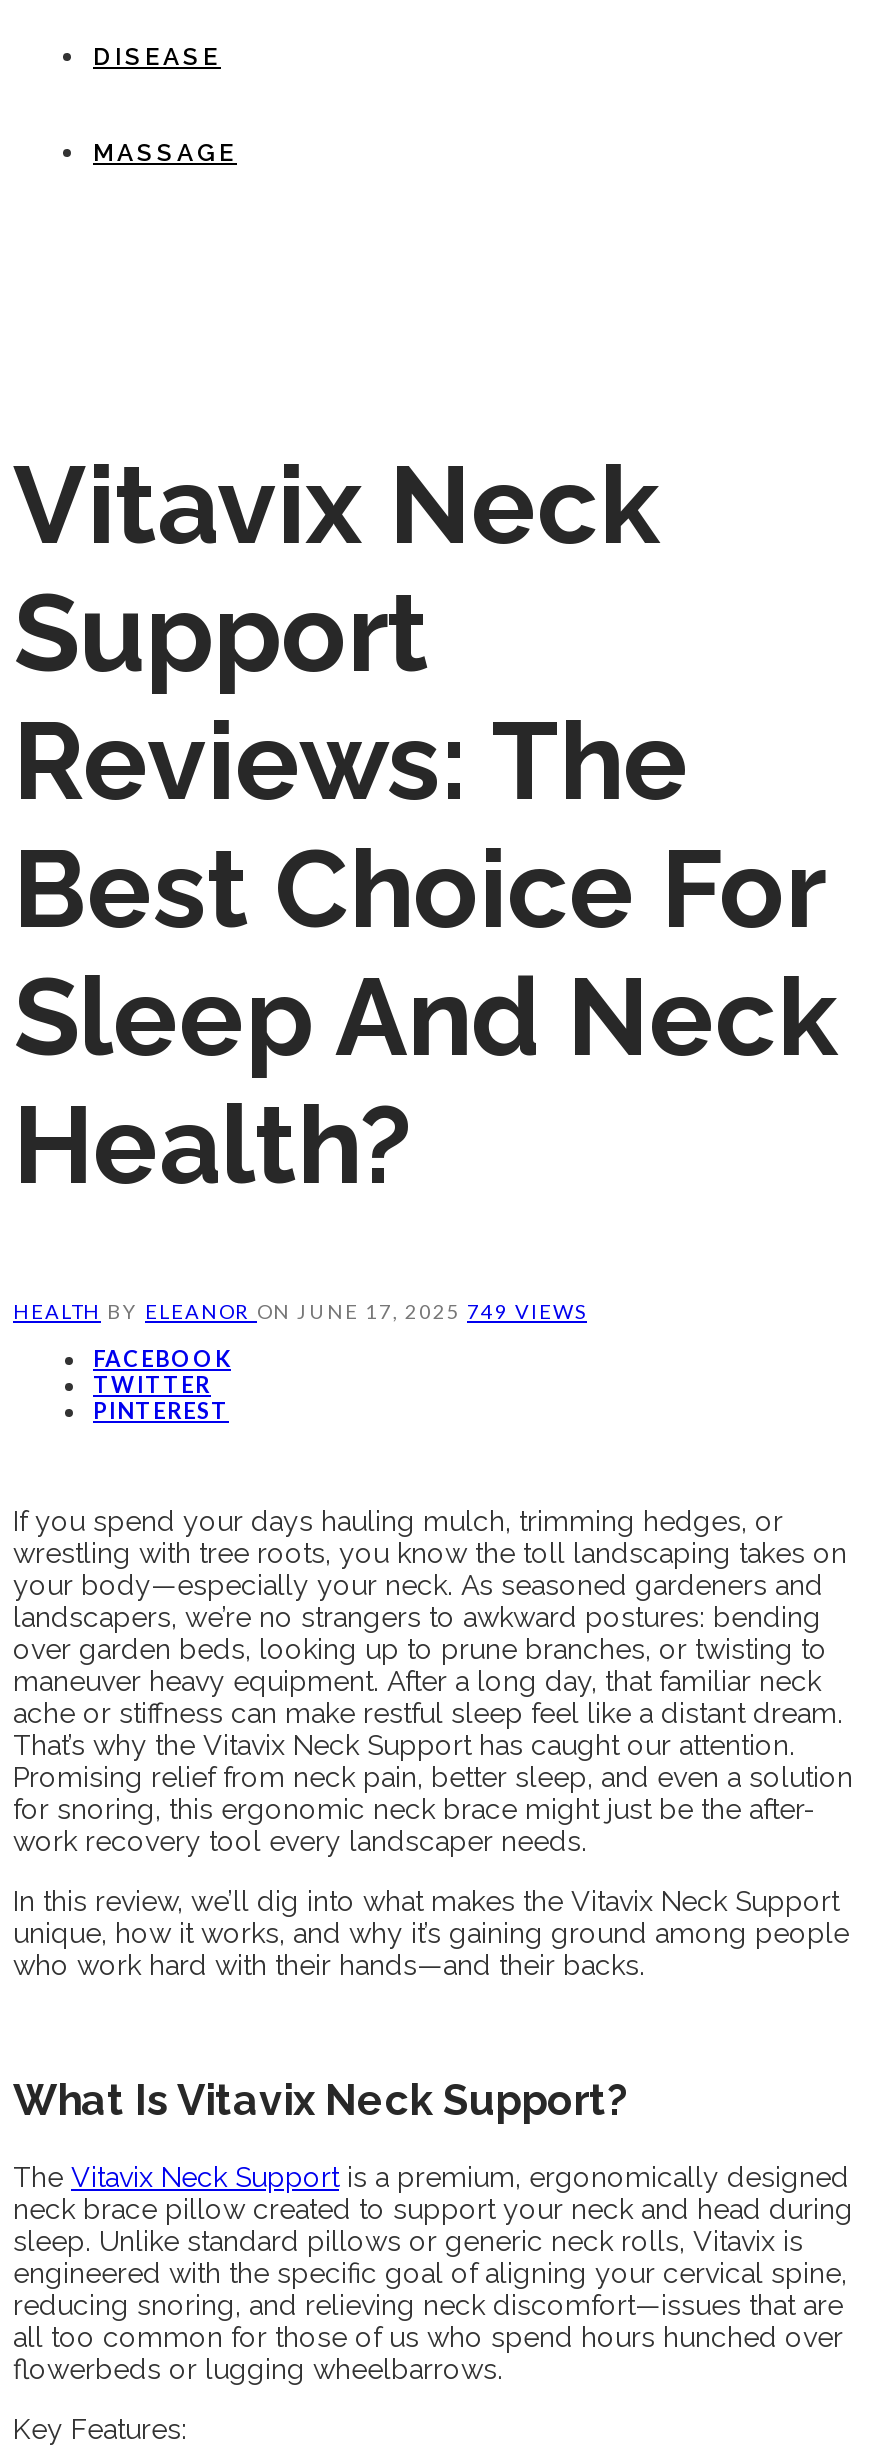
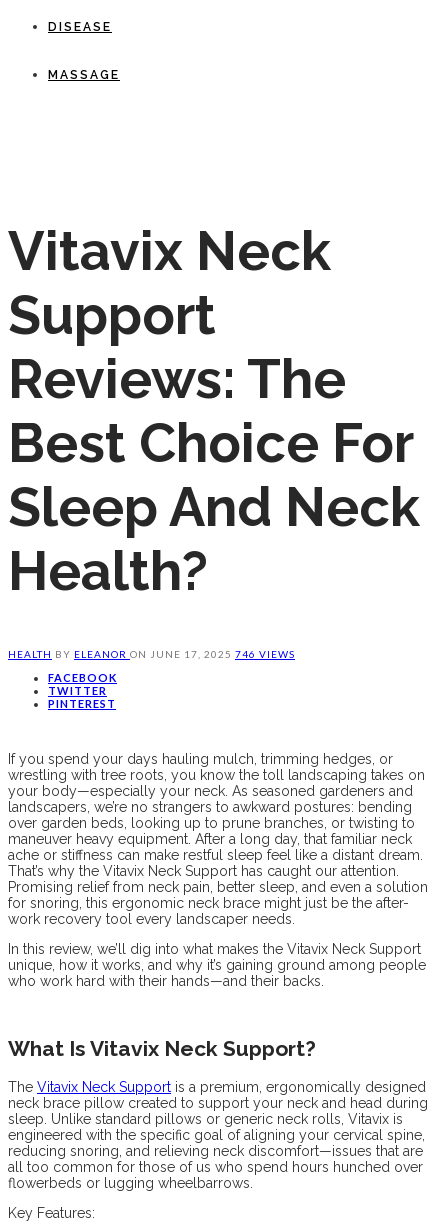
- HEALTH BY ELEANOR ON JUNE 17, 2025 749 VIEWS
+ HEALTH BY ELEANOR ON JUNE 17, 2025 746 VIEWS
